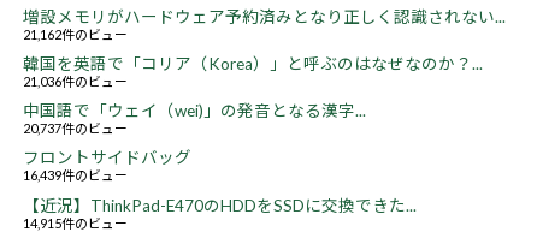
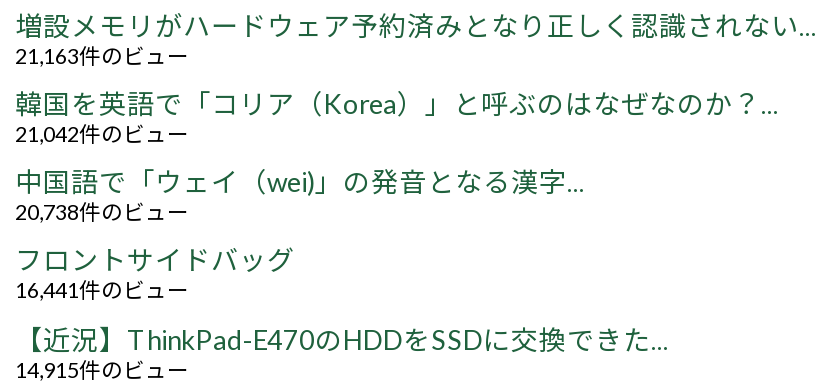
- 21,162件のビュー
+ 21,163件のビュー

- 21,036件のビュー
+ 21,042件のビュー

- 20,737件のビュー
+ 20,738件のビュー

- 16,439件のビュー
+ 16,441件のビュー
